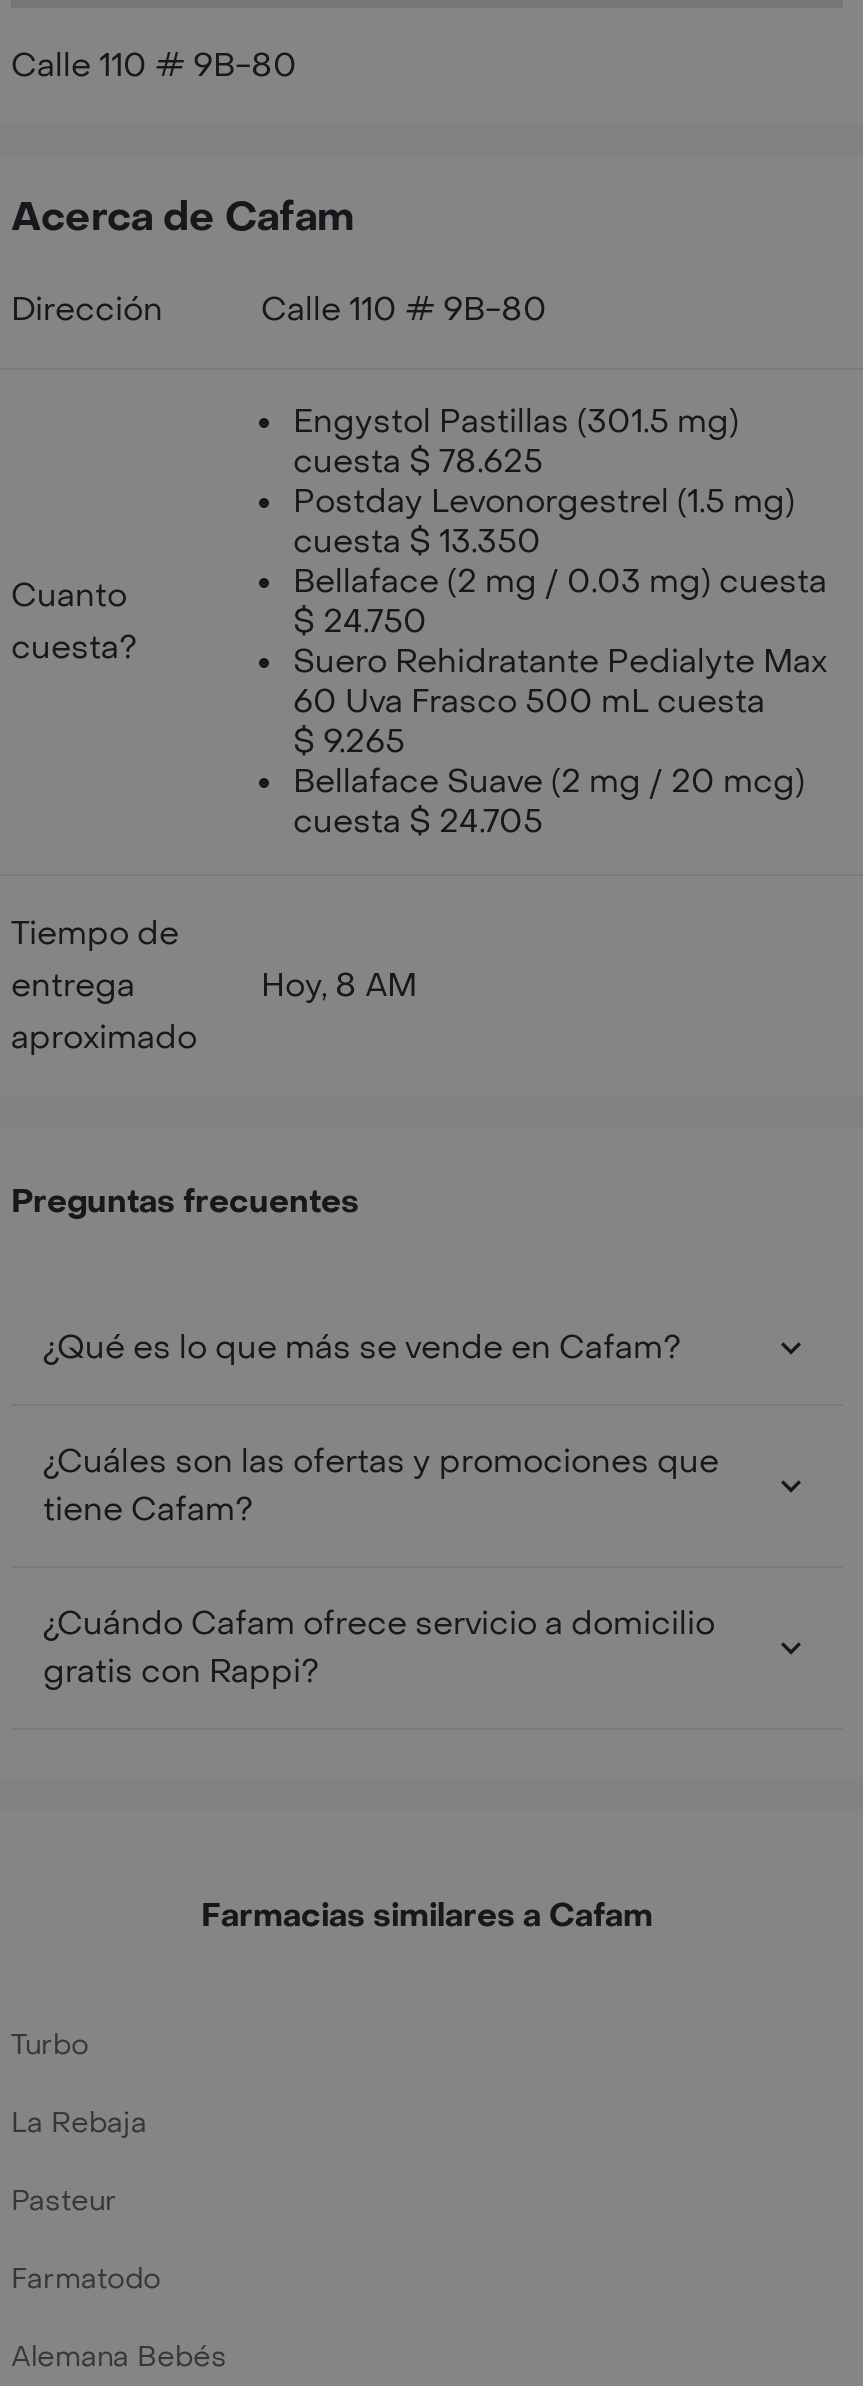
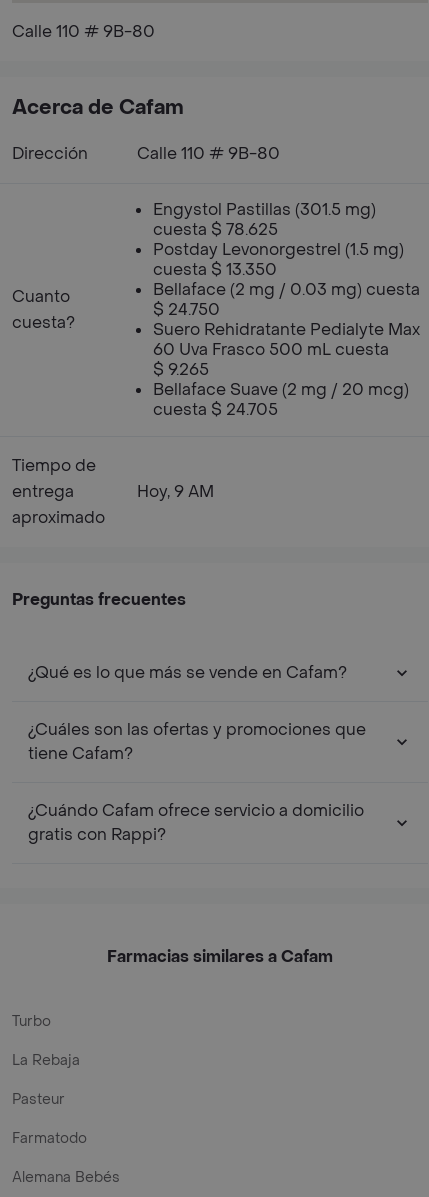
- Hoy, 8 AM
+ Hoy, 9 AM
